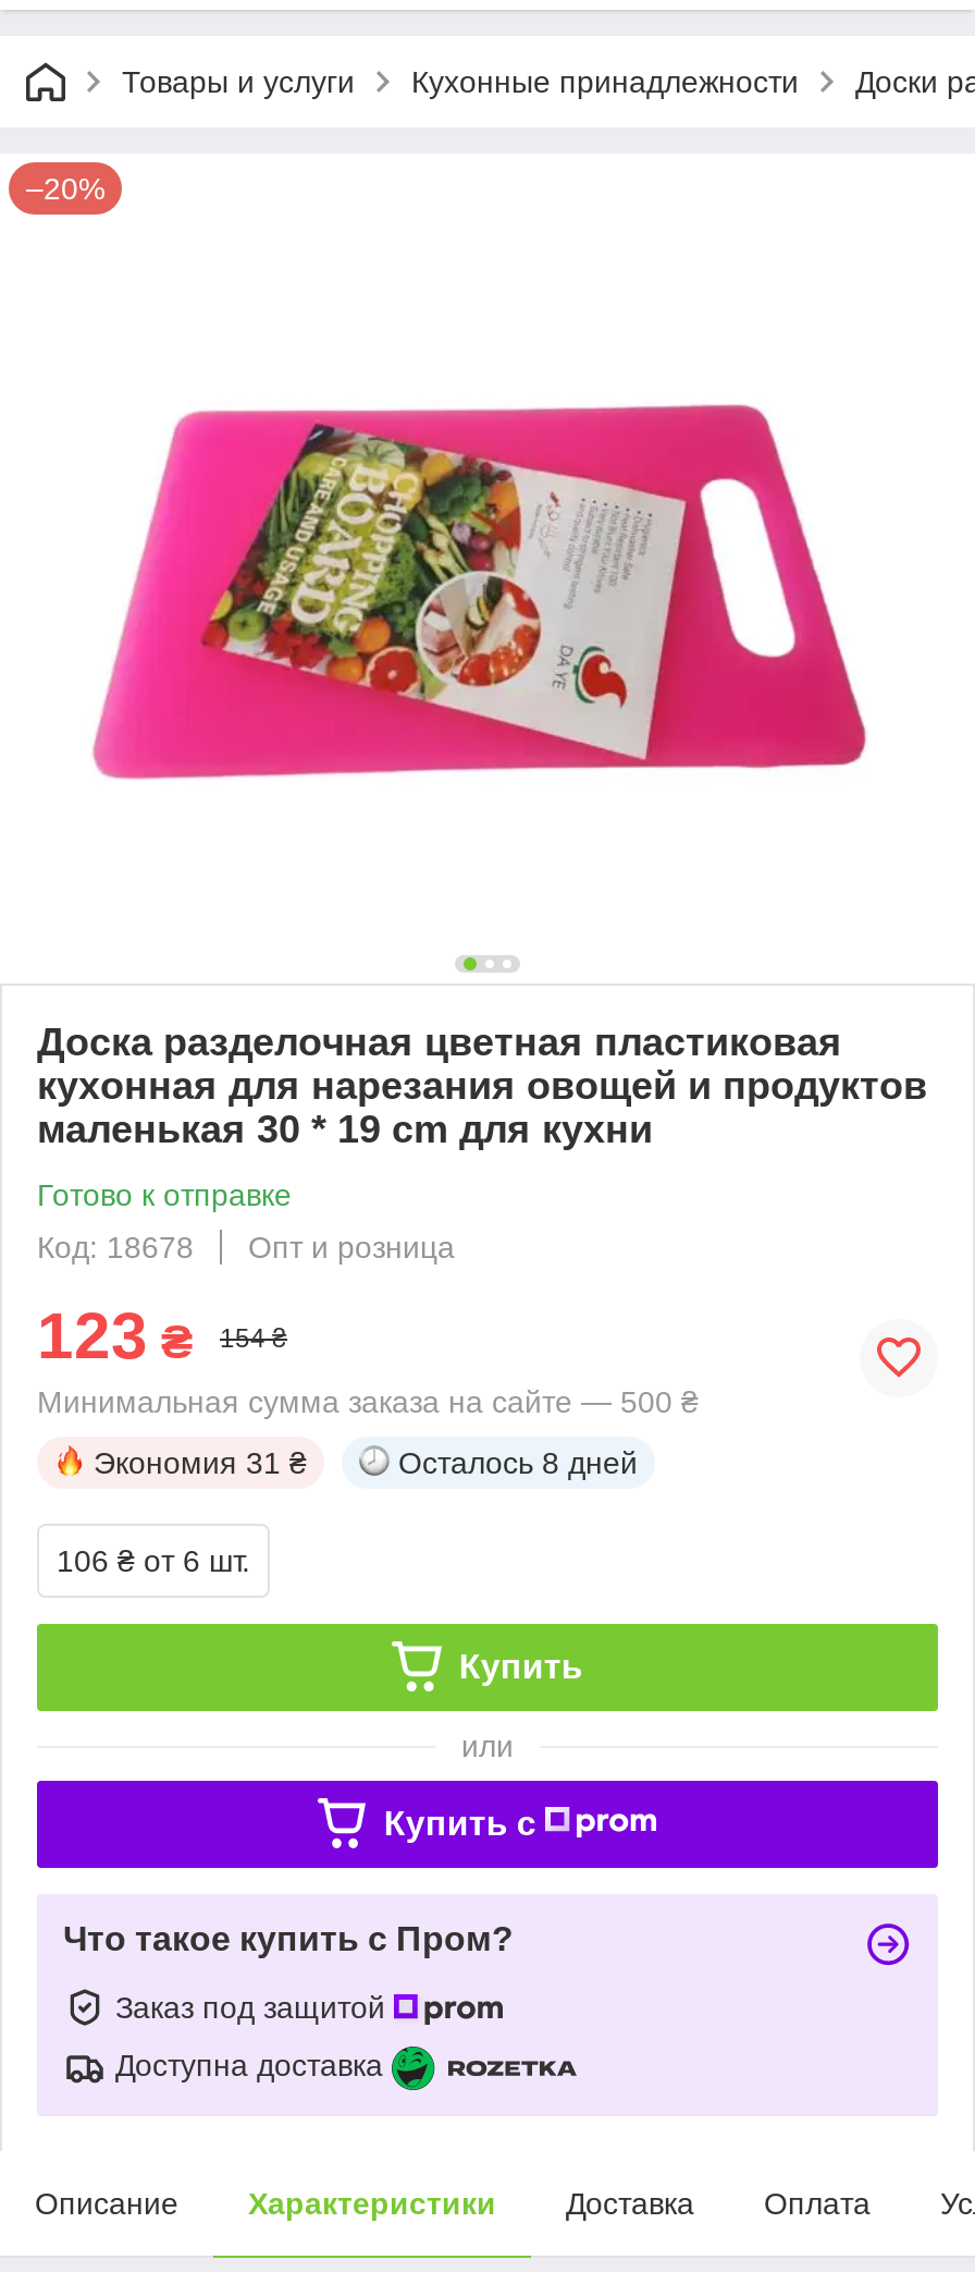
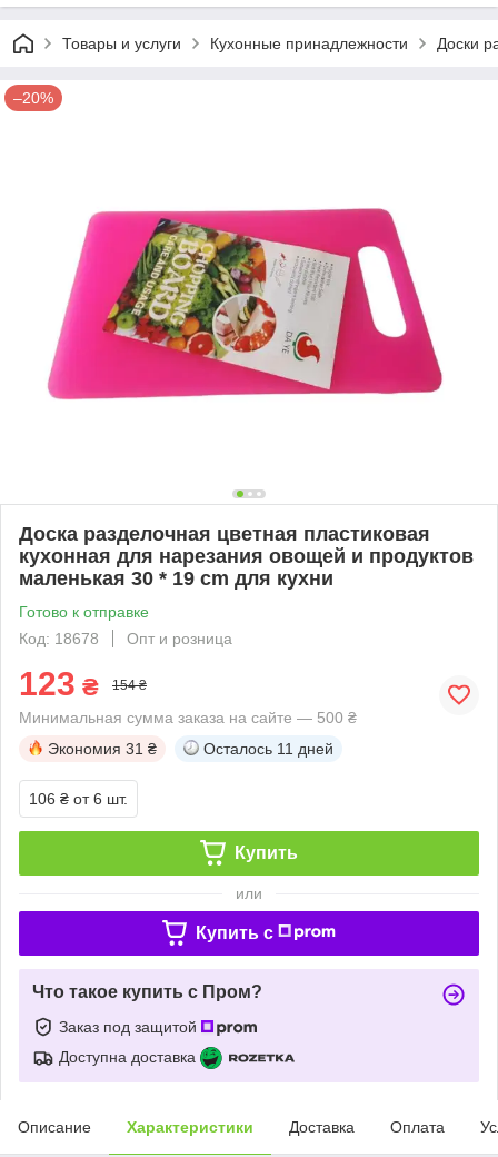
- Осталось 8 дней
+ Осталось 11 дней
